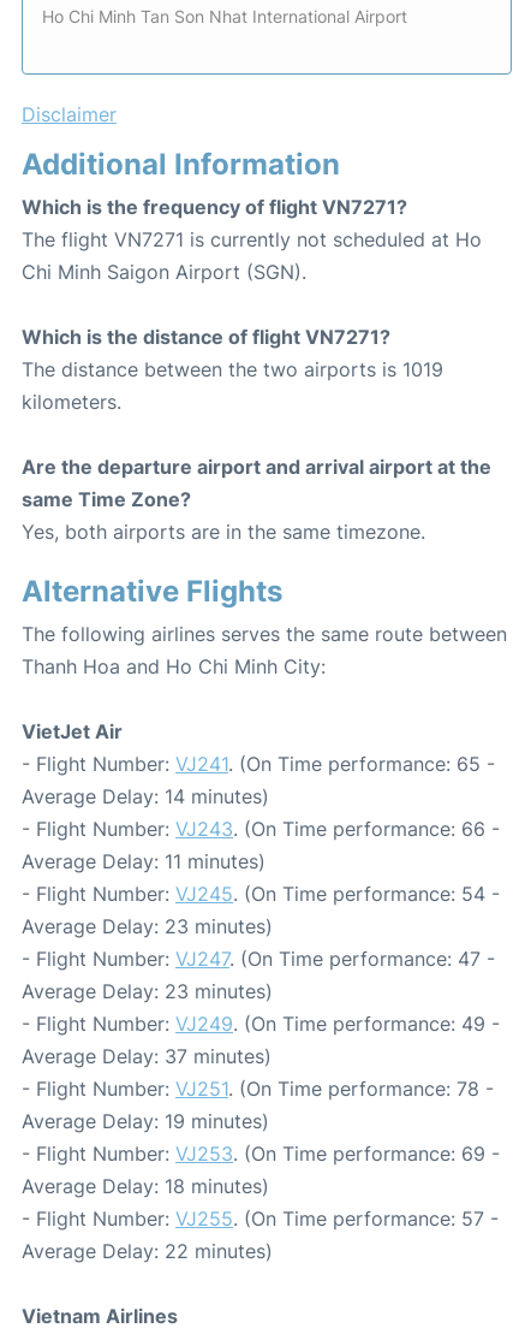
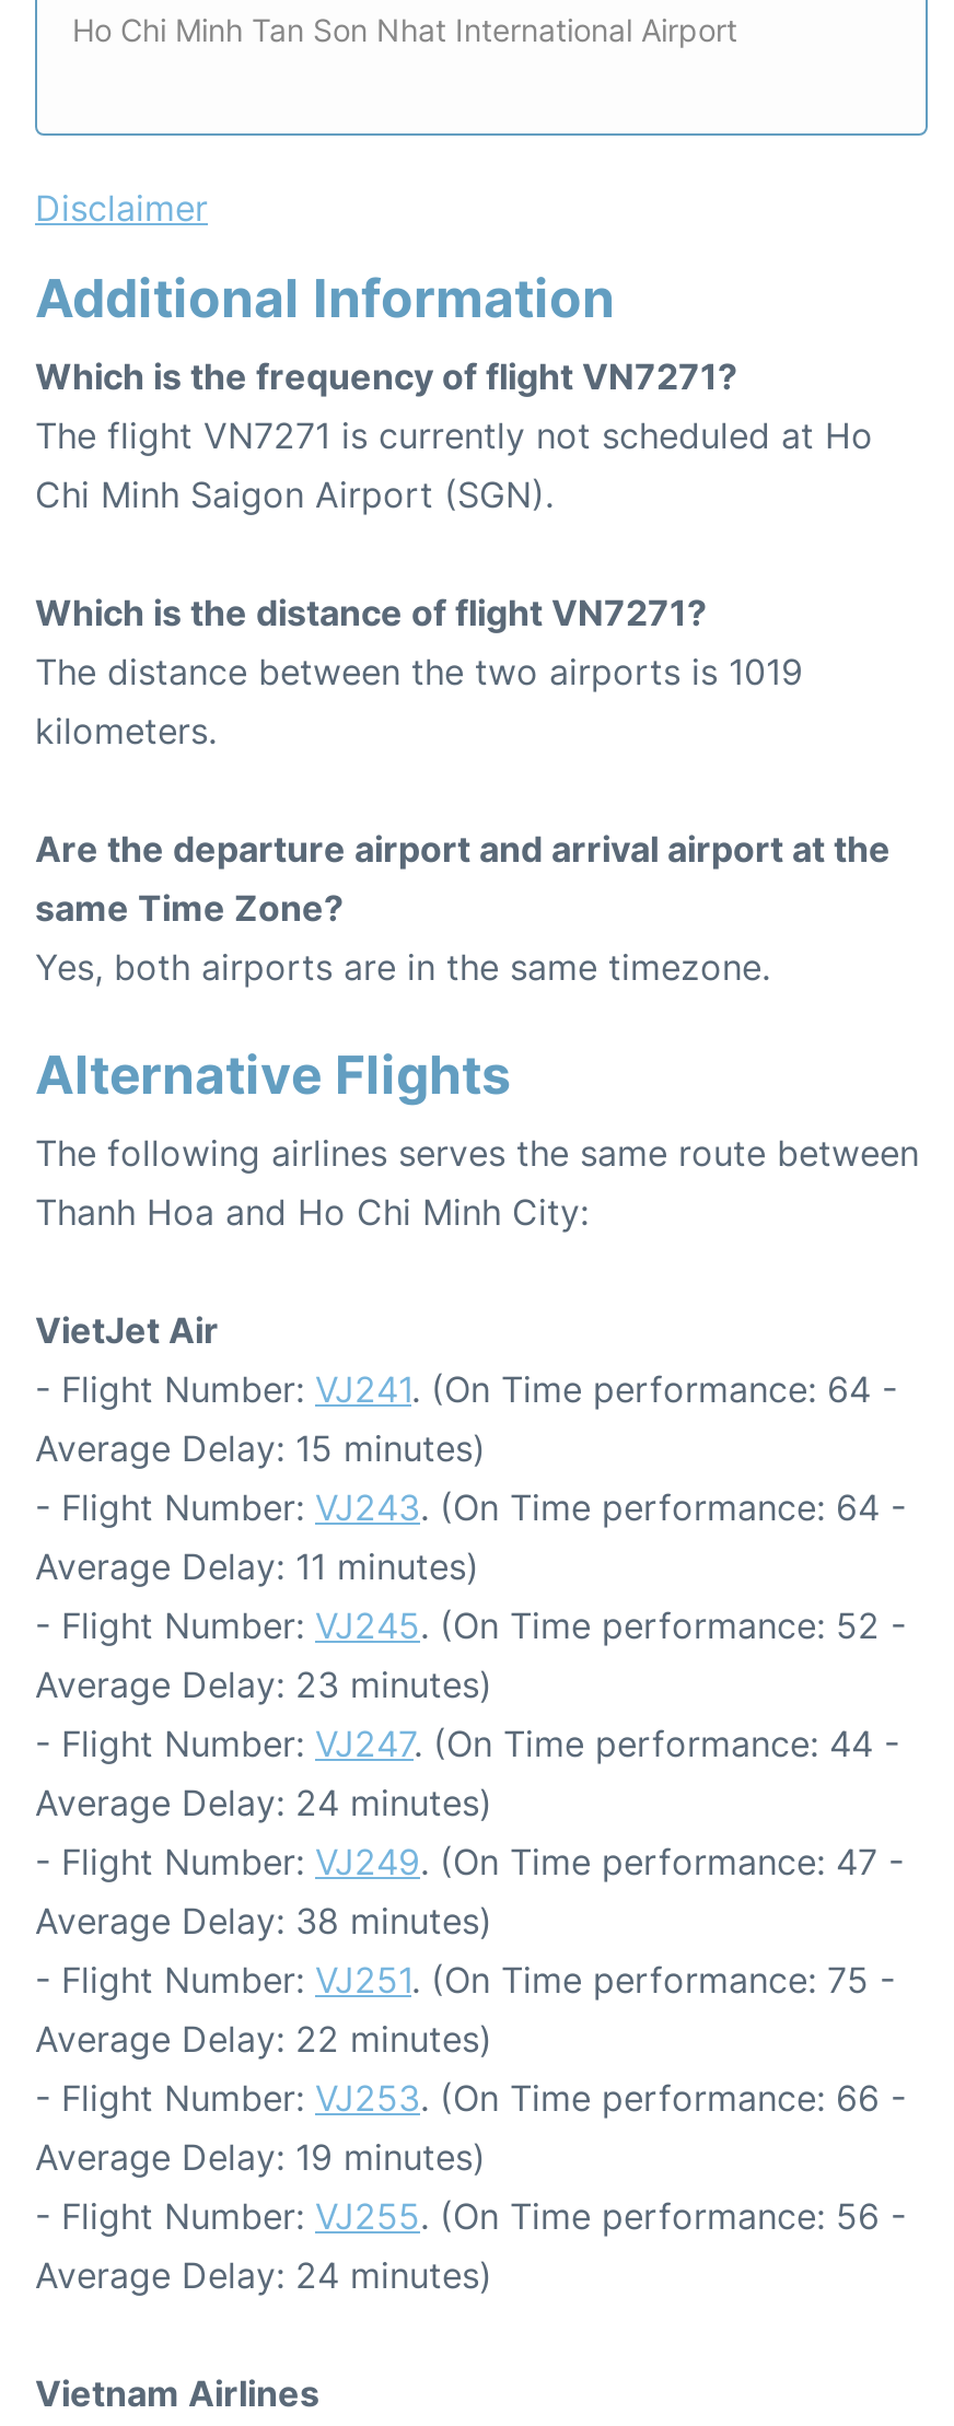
- - Flight Number: VJ241. (On Time performance: 65 -
+ - Flight Number: VJ241. (On Time performance: 64 -

- Average Delay: 14 minutes)
+ Average Delay: 15 minutes)

- - Flight Number: VJ243. (On Time performance: 66 -
+ - Flight Number: VJ243. (On Time performance: 64 -

- - Flight Number: VJ245. (On Time performance: 54 -
+ - Flight Number: VJ245. (On Time performance: 52 -

- - Flight Number: VJ247. (On Time performance: 47 -
- Average Delay: 23 minutes)
- - Flight Number: VJ249. (On Time performance: 49 -
- Average Delay: 37 minutes)
- - Flight Number: VJ251. (On Time performance: 78 -
+ - Flight Number: VJ247. (On Time performance: 44 -
+ Average Delay: 24 minutes)
+ - Flight Number: VJ249. (On Time performance: 47 -
+ Average Delay: 38 minutes)
+ - Flight Number: VJ251. (On Time performance: 75 -
+ - Flight Number: VJ253. (On Time performance: 66 -

moved down: Average Delay: 19 minutes)

- - Flight Number: VJ253. (On Time performance: 69 -
- Average Delay: 18 minutes)
- - Flight Number: VJ255. (On Time performance: 57 -
+ - Flight Number: VJ255. (On Time performance: 56 -
+ Average Delay: 24 minutes)

moved up: Average Delay: 22 minutes)
